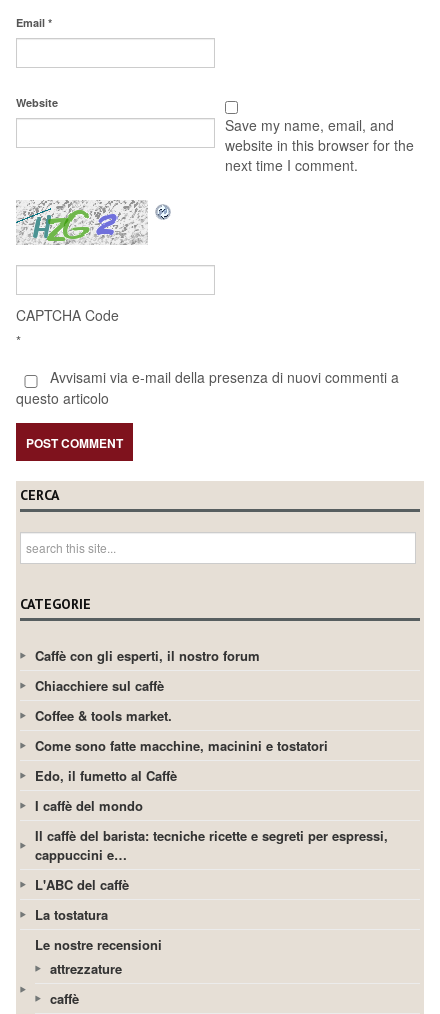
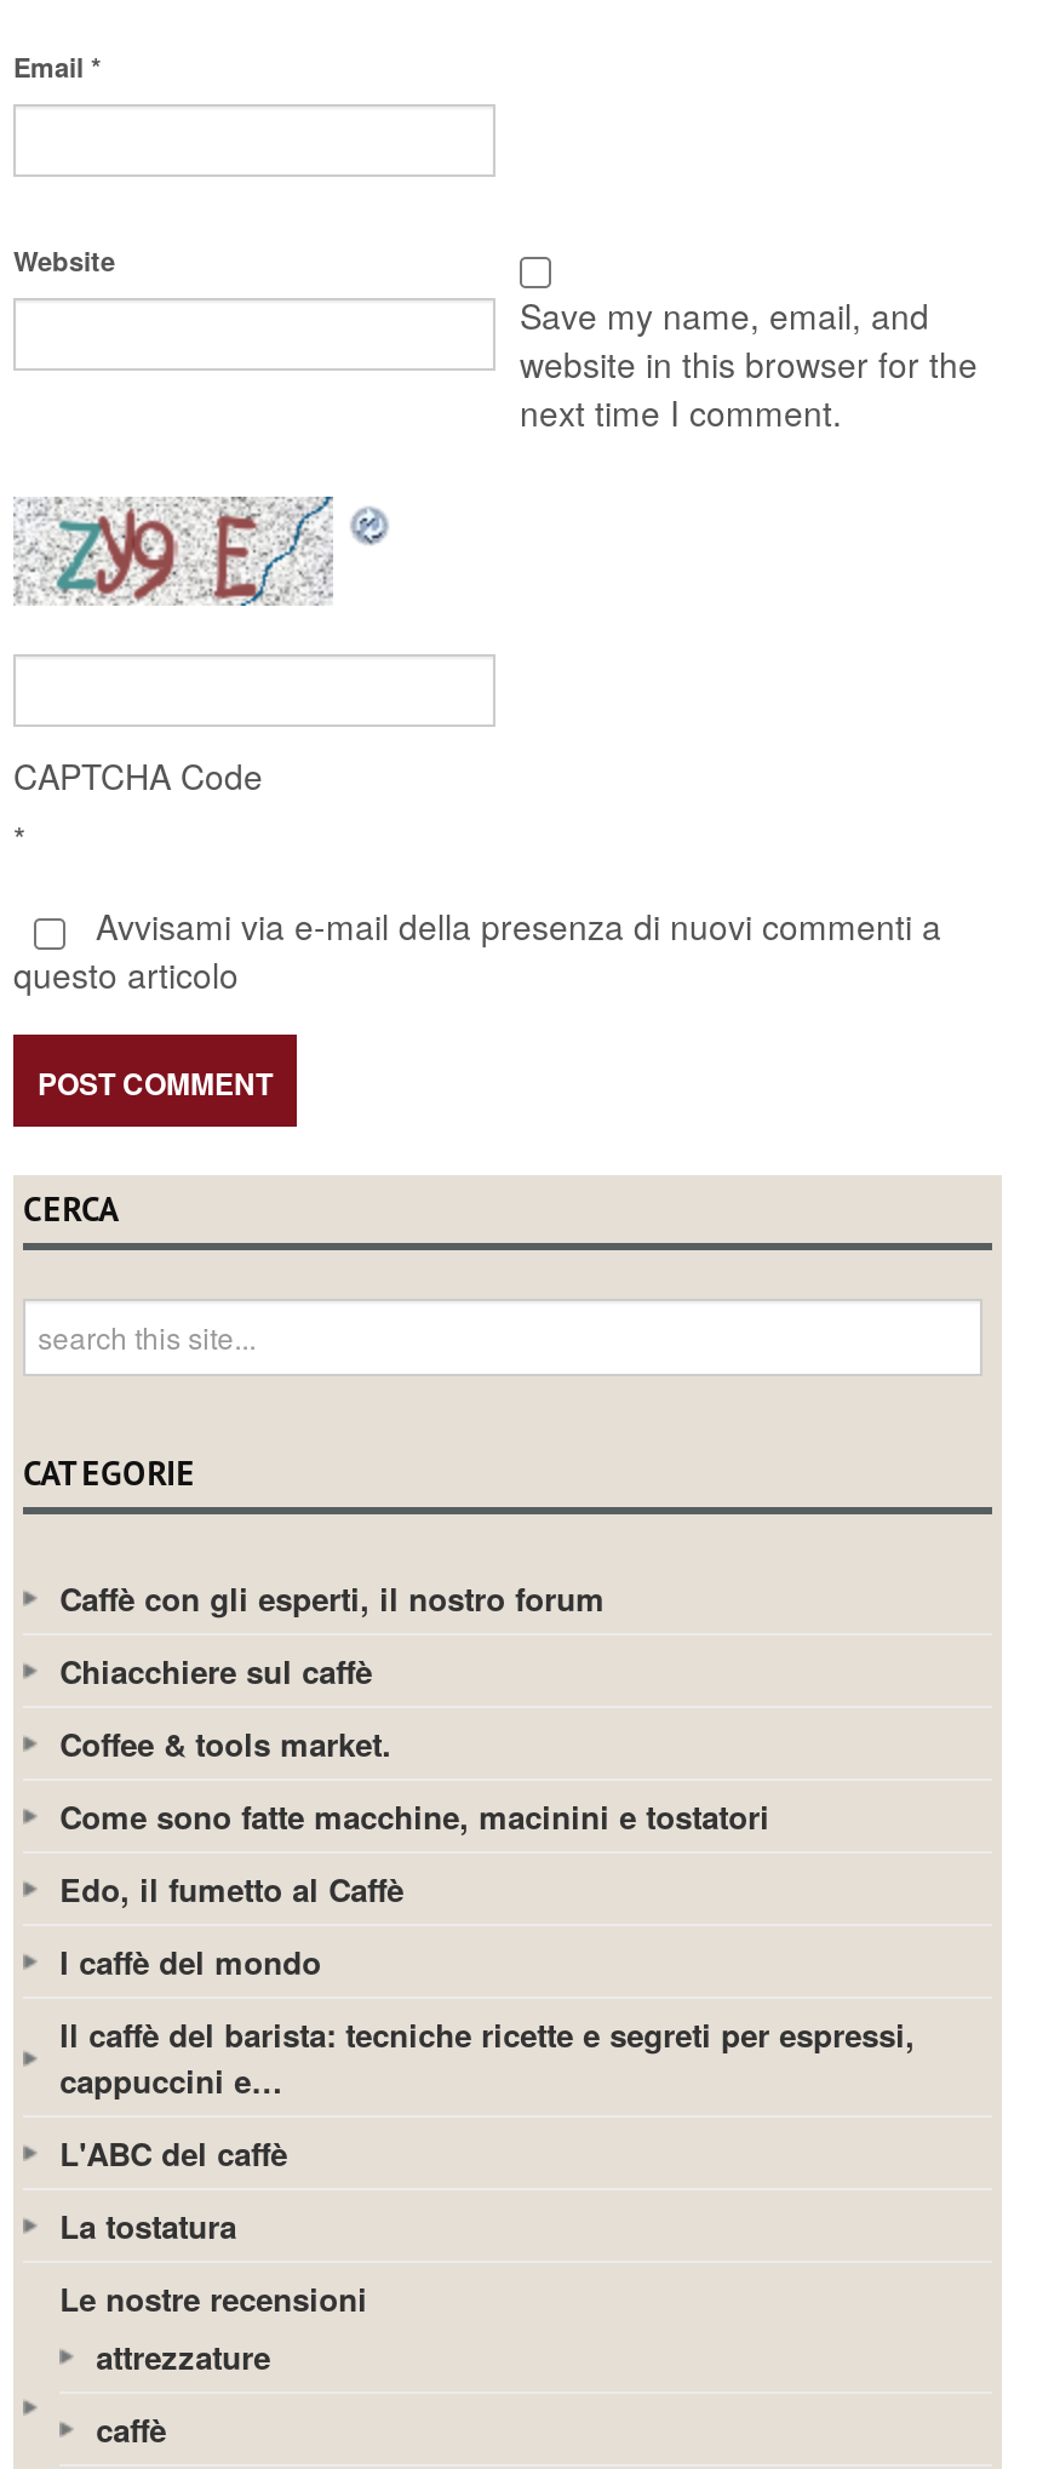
- [image]
+ [image]
